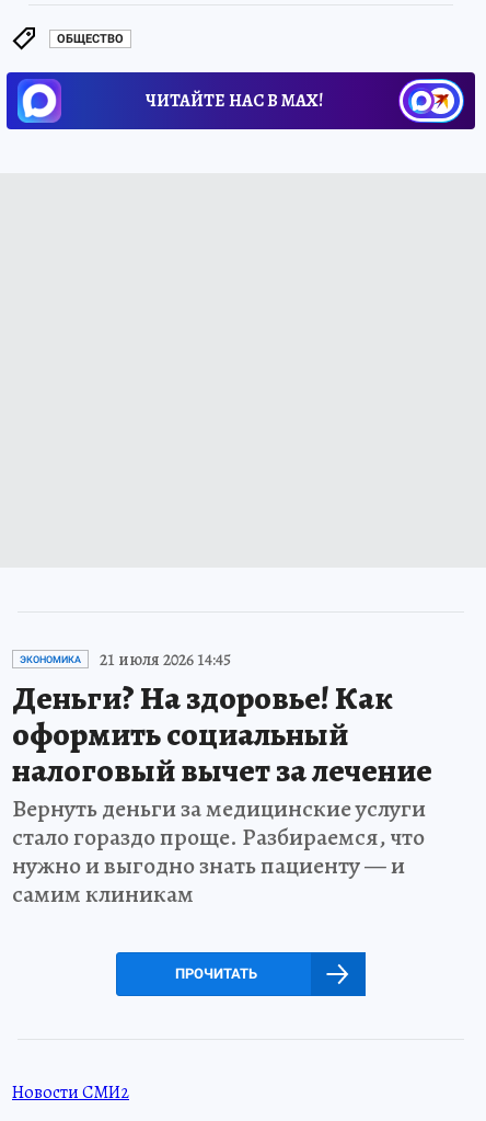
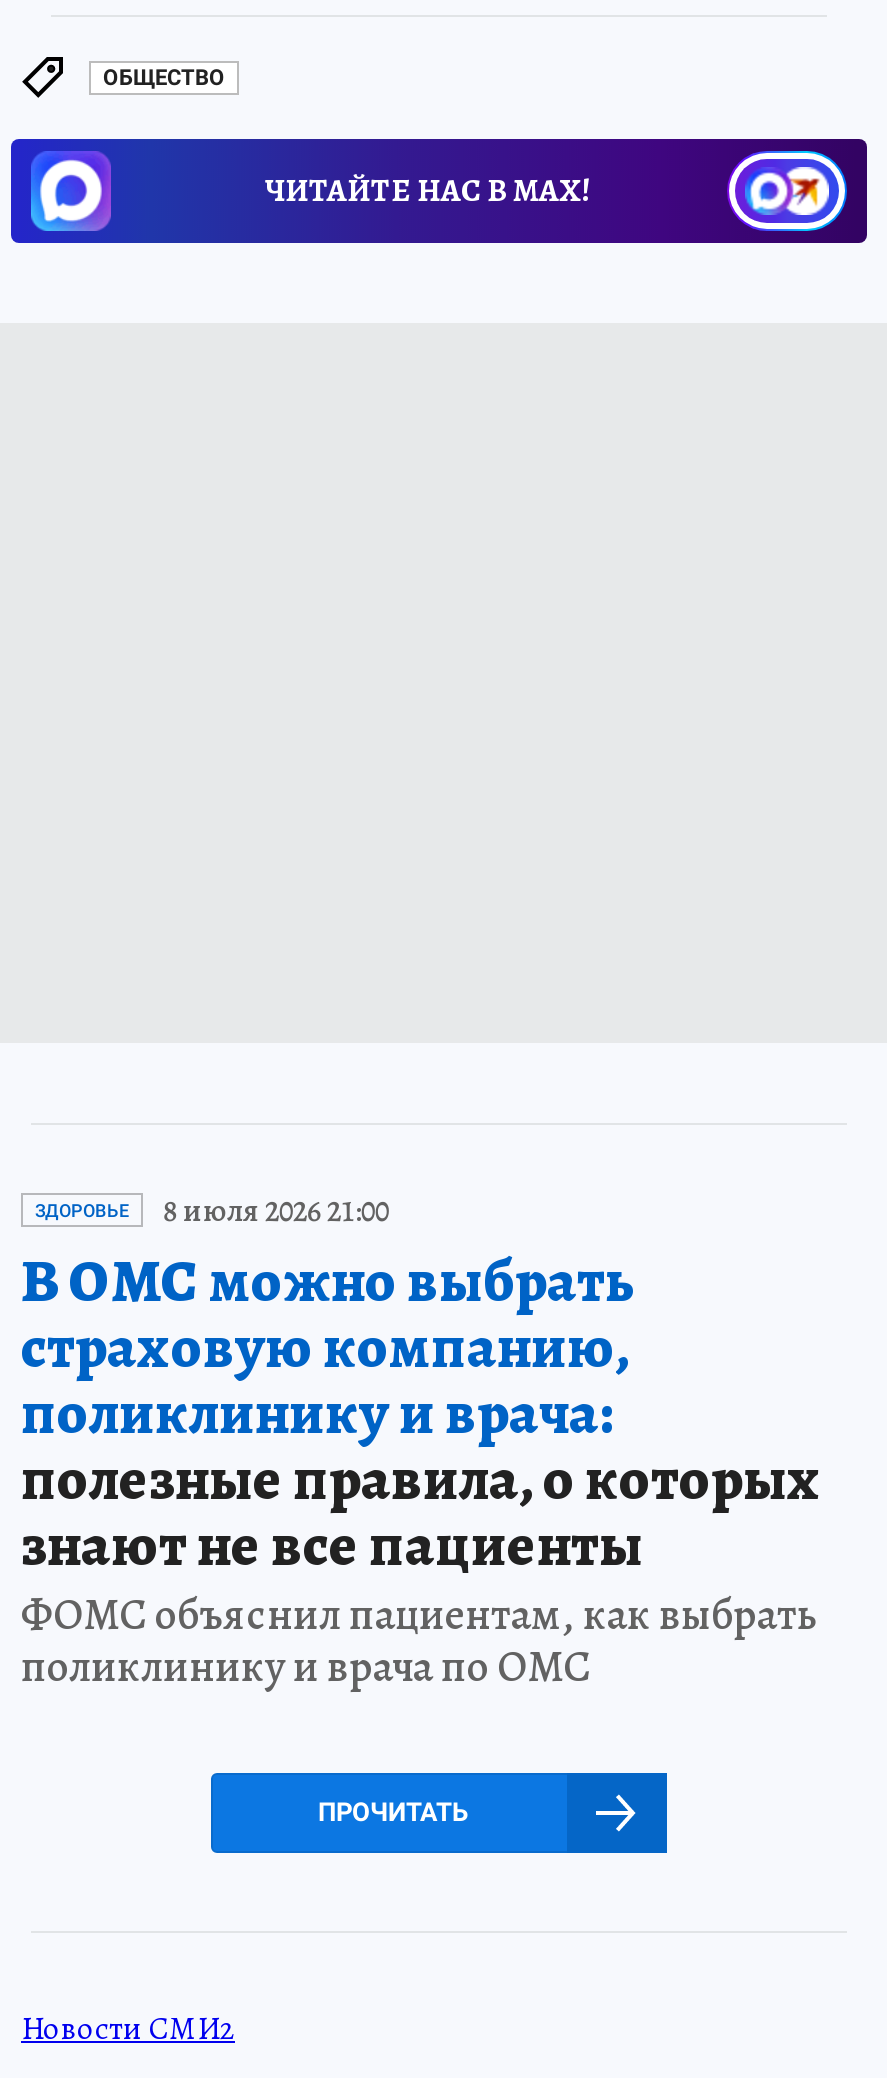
- ЭКОНОМИКА
- 21 июля 2026 14:45
- Деньги? На здоровье! Как
- оформить социальный
- налоговый вычет за лечение
- Вернуть деньги за медицинские услуги
- стало гораздо проще. Разбираемся, что
- нужно и выгодно знать пациенту — и
- самим клиникам
+ ЗДОРОВЬЕ
+ 8 июля 2026 21:00
+ В ОМС можно выбрать
+ страховую компанию,
+ поликлинику и врача:
+ полезные правила, о которых
+ знают не все пациенты
+ ФОМС объяснил пациентам, как выбрать
+ поликлинику и врача по ОМС
